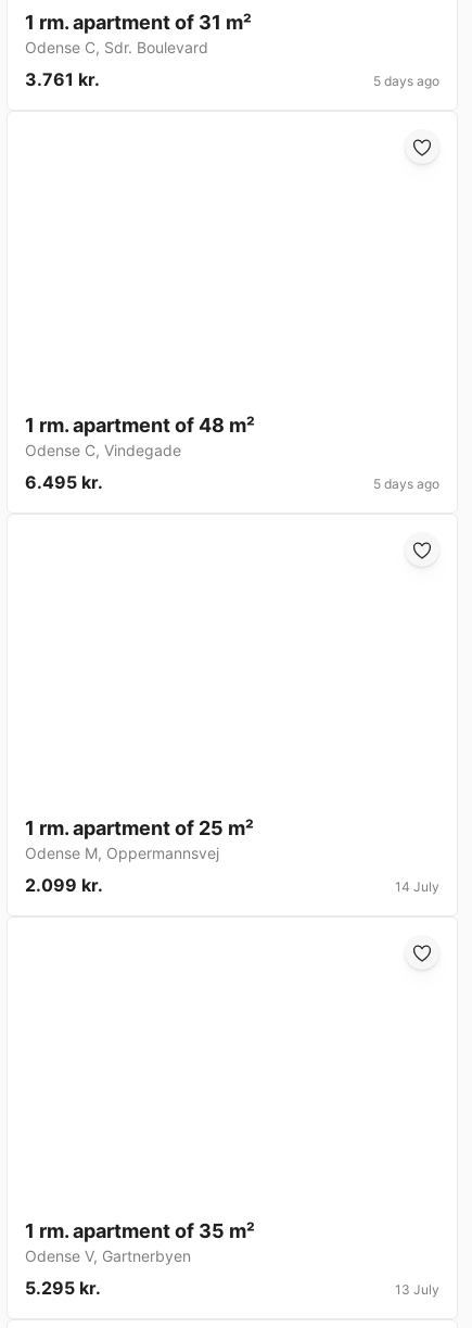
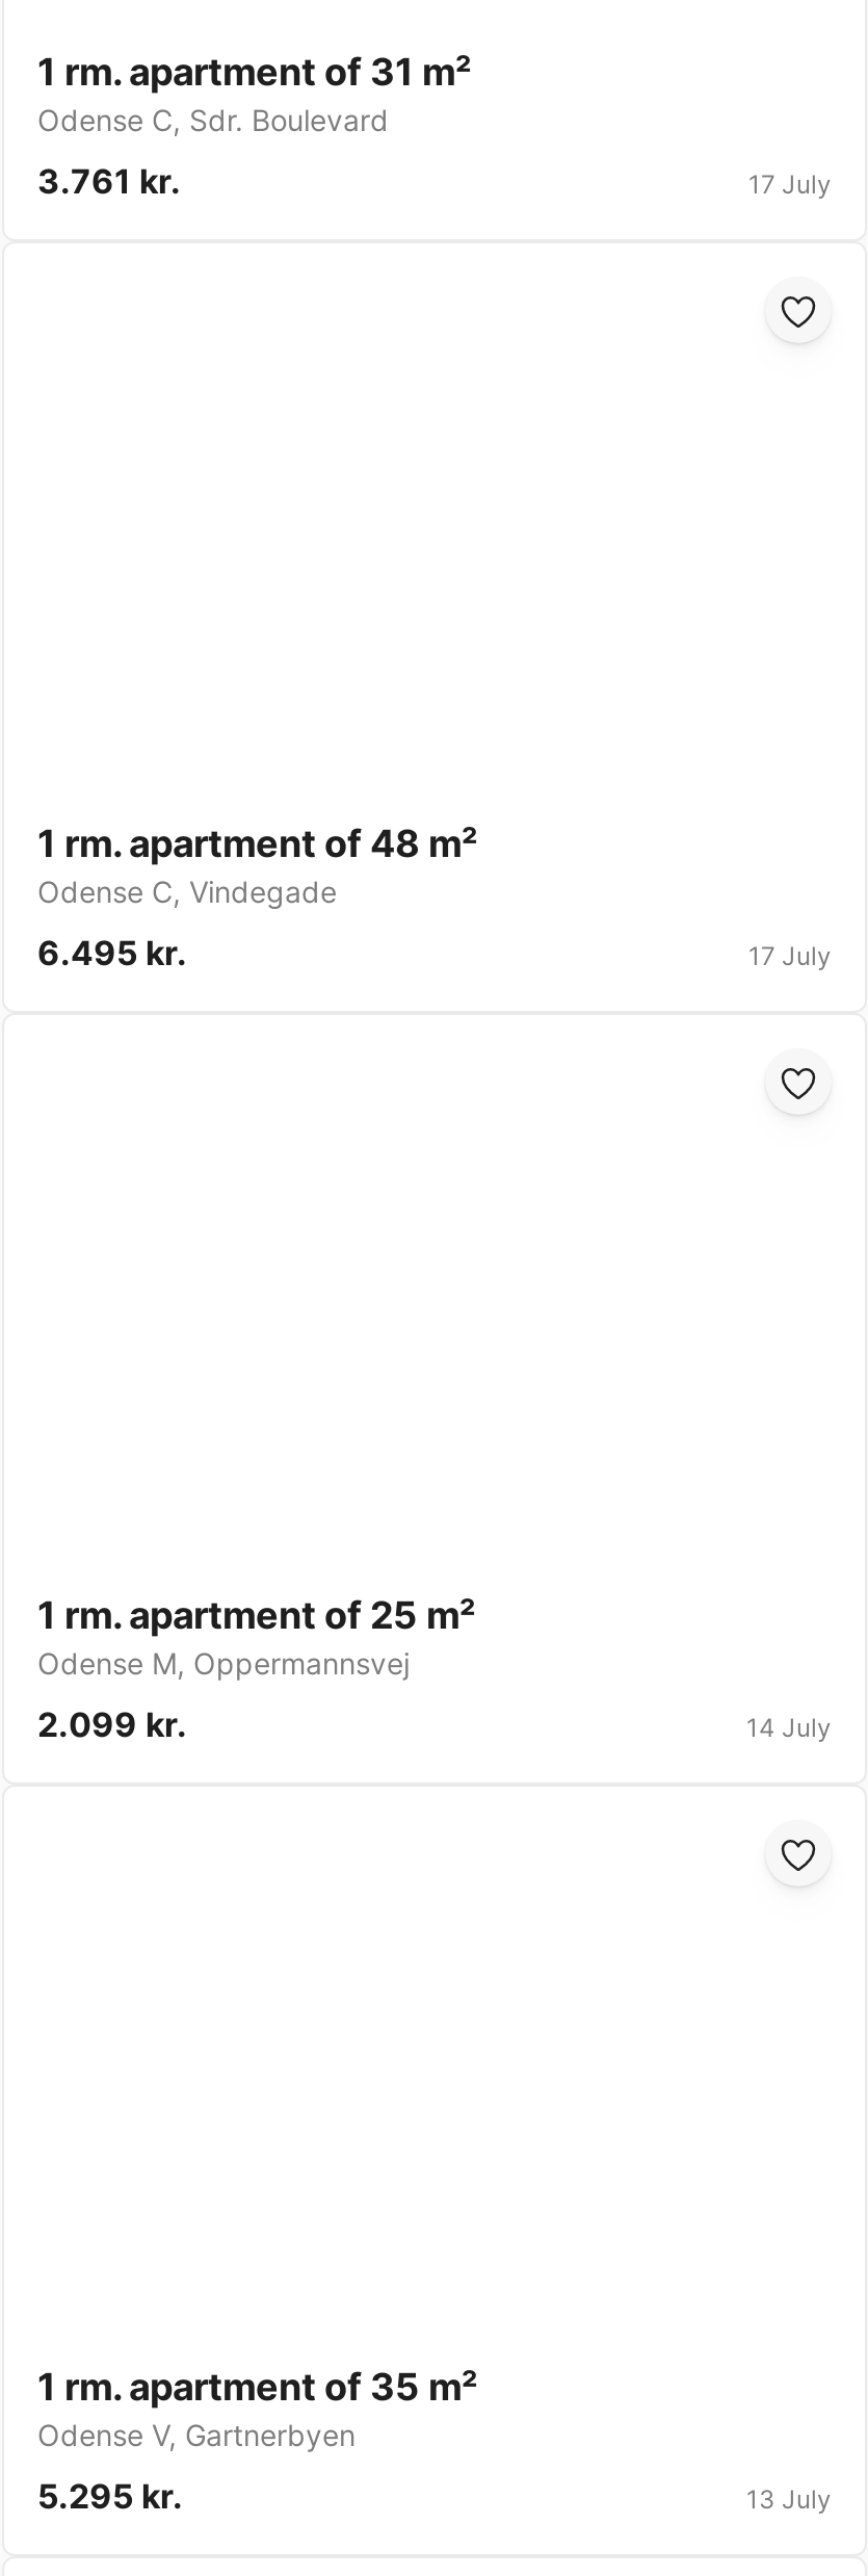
- 5 days ago
+ 17 July

- 5 days ago
+ 17 July
